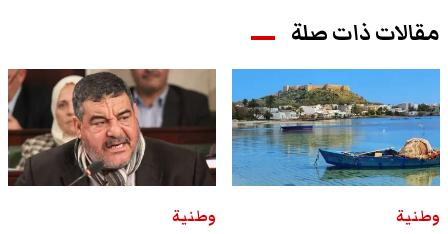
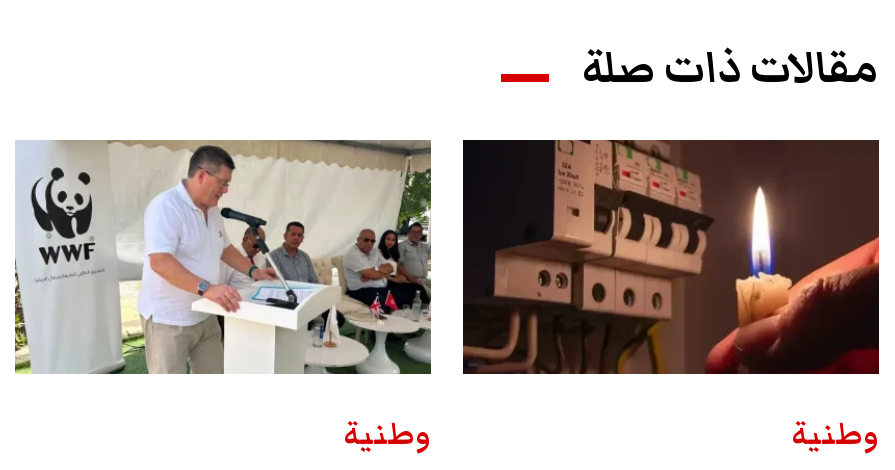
- [image]
+ [image]

- [image]
+ [image]
